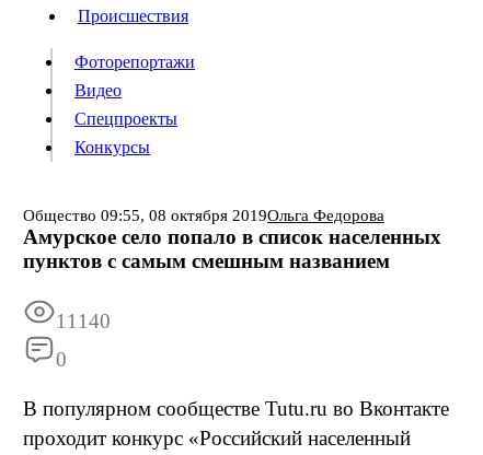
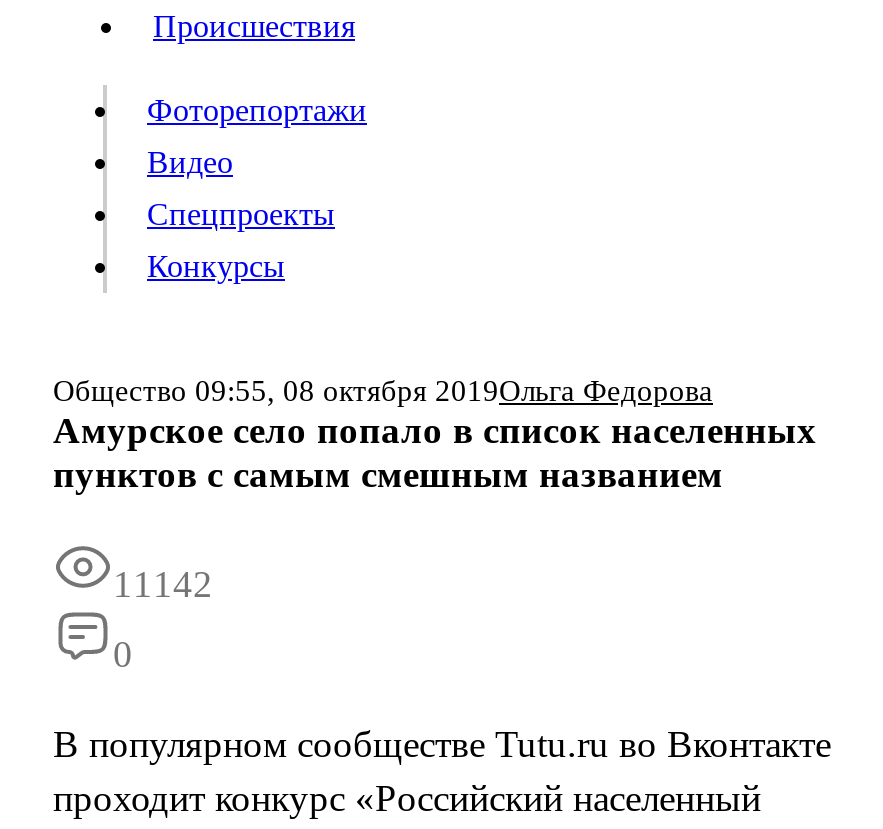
- 11140
+ 11142
